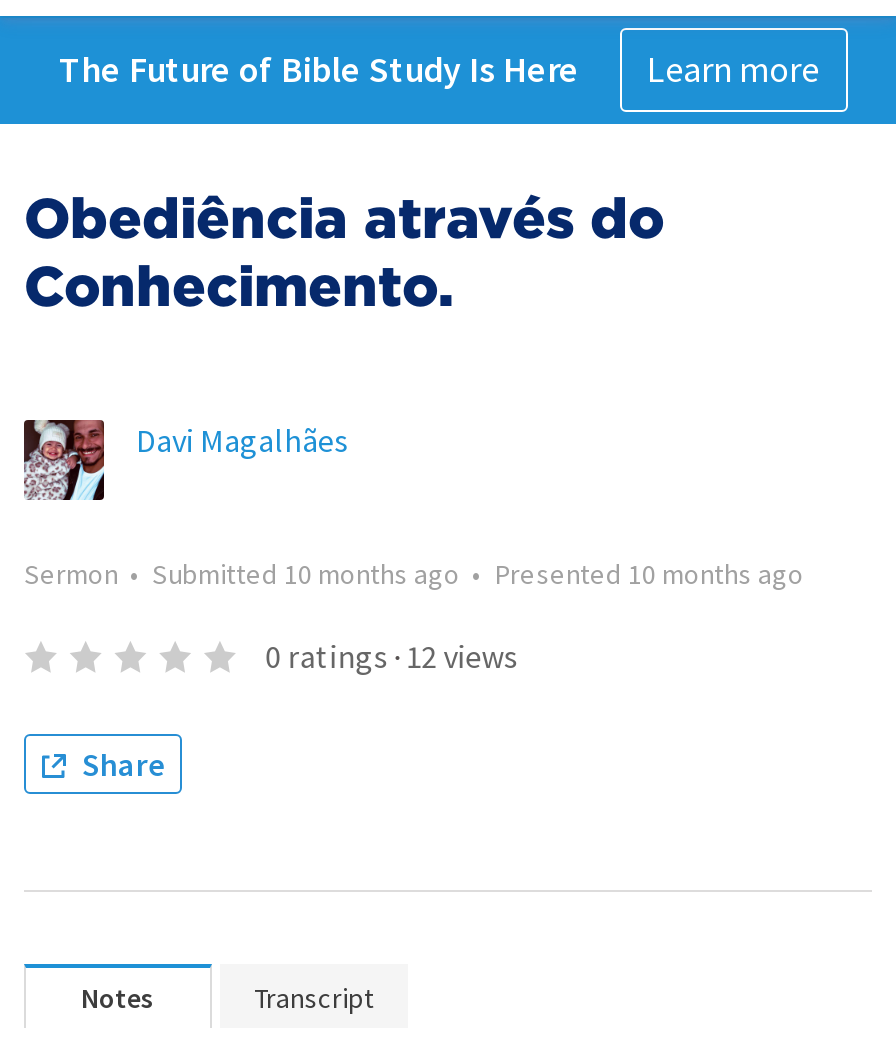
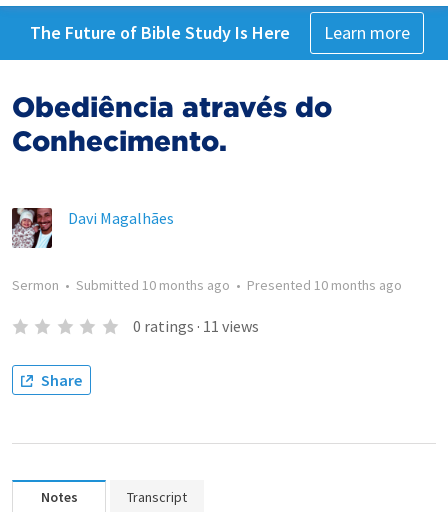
- 0 ratings · 12 views
+ 0 ratings · 11 views
